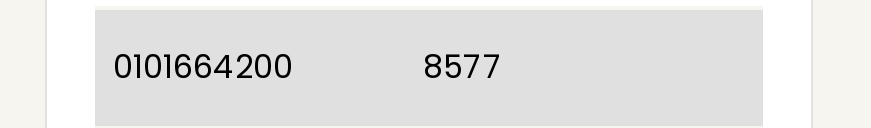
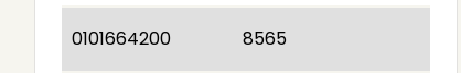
- 8577
+ 8565
